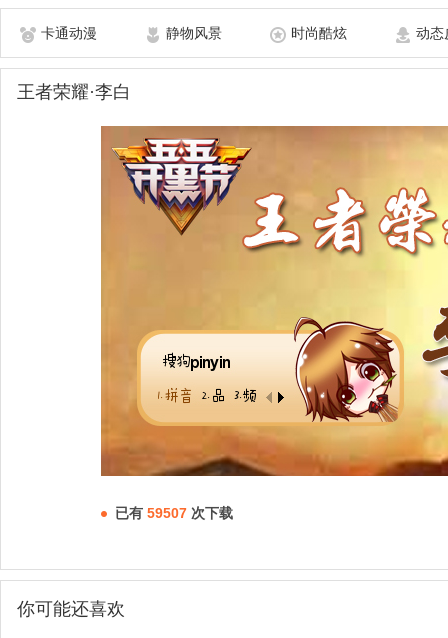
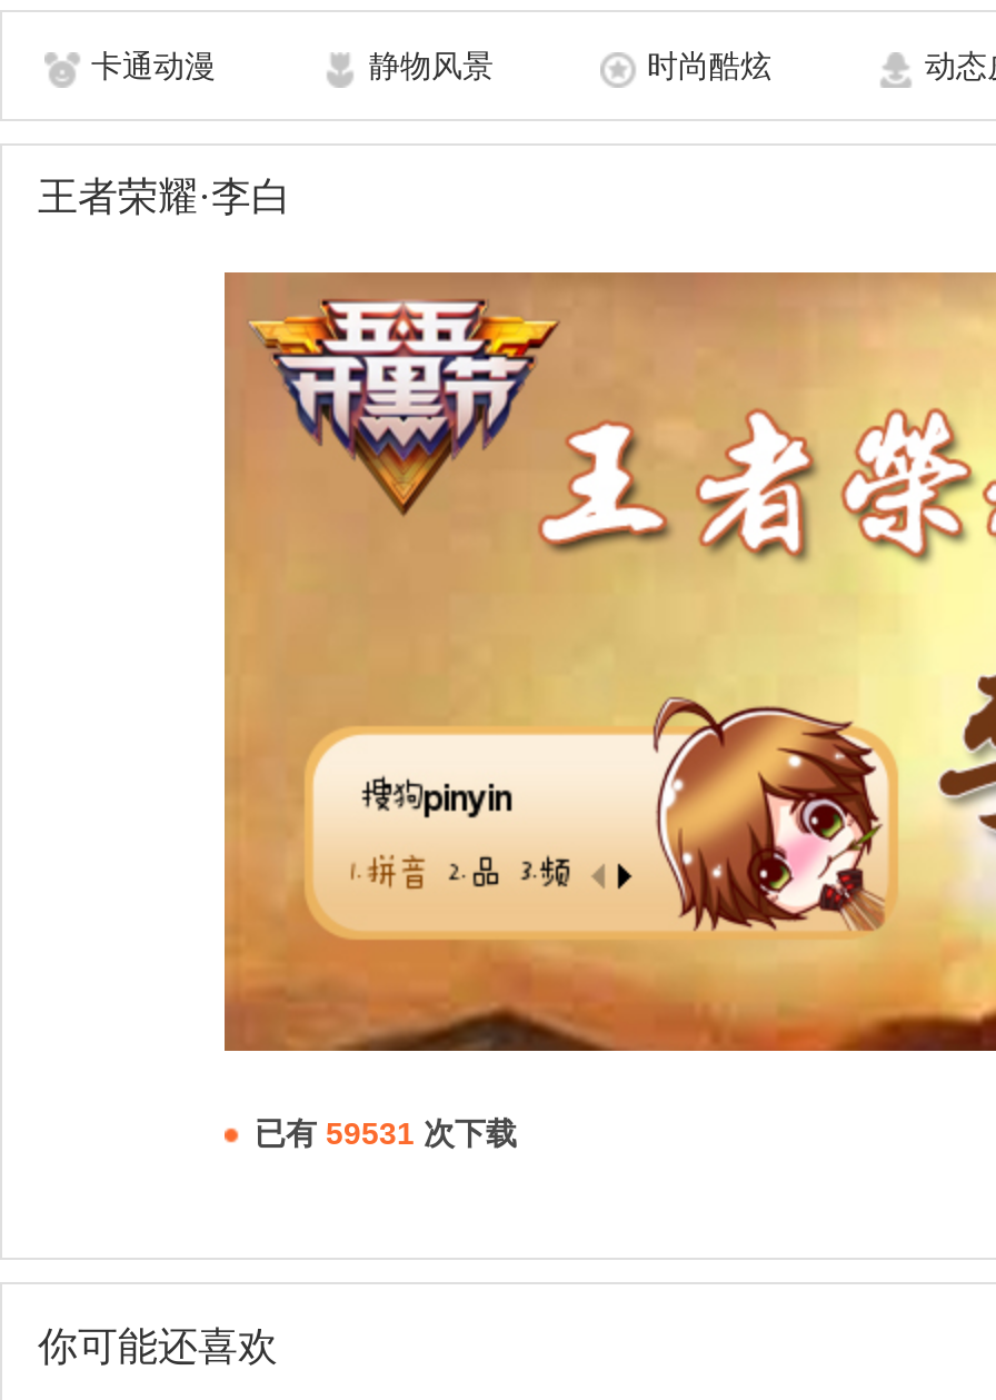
- 已有59507次下载
+ 已有59531次下载
